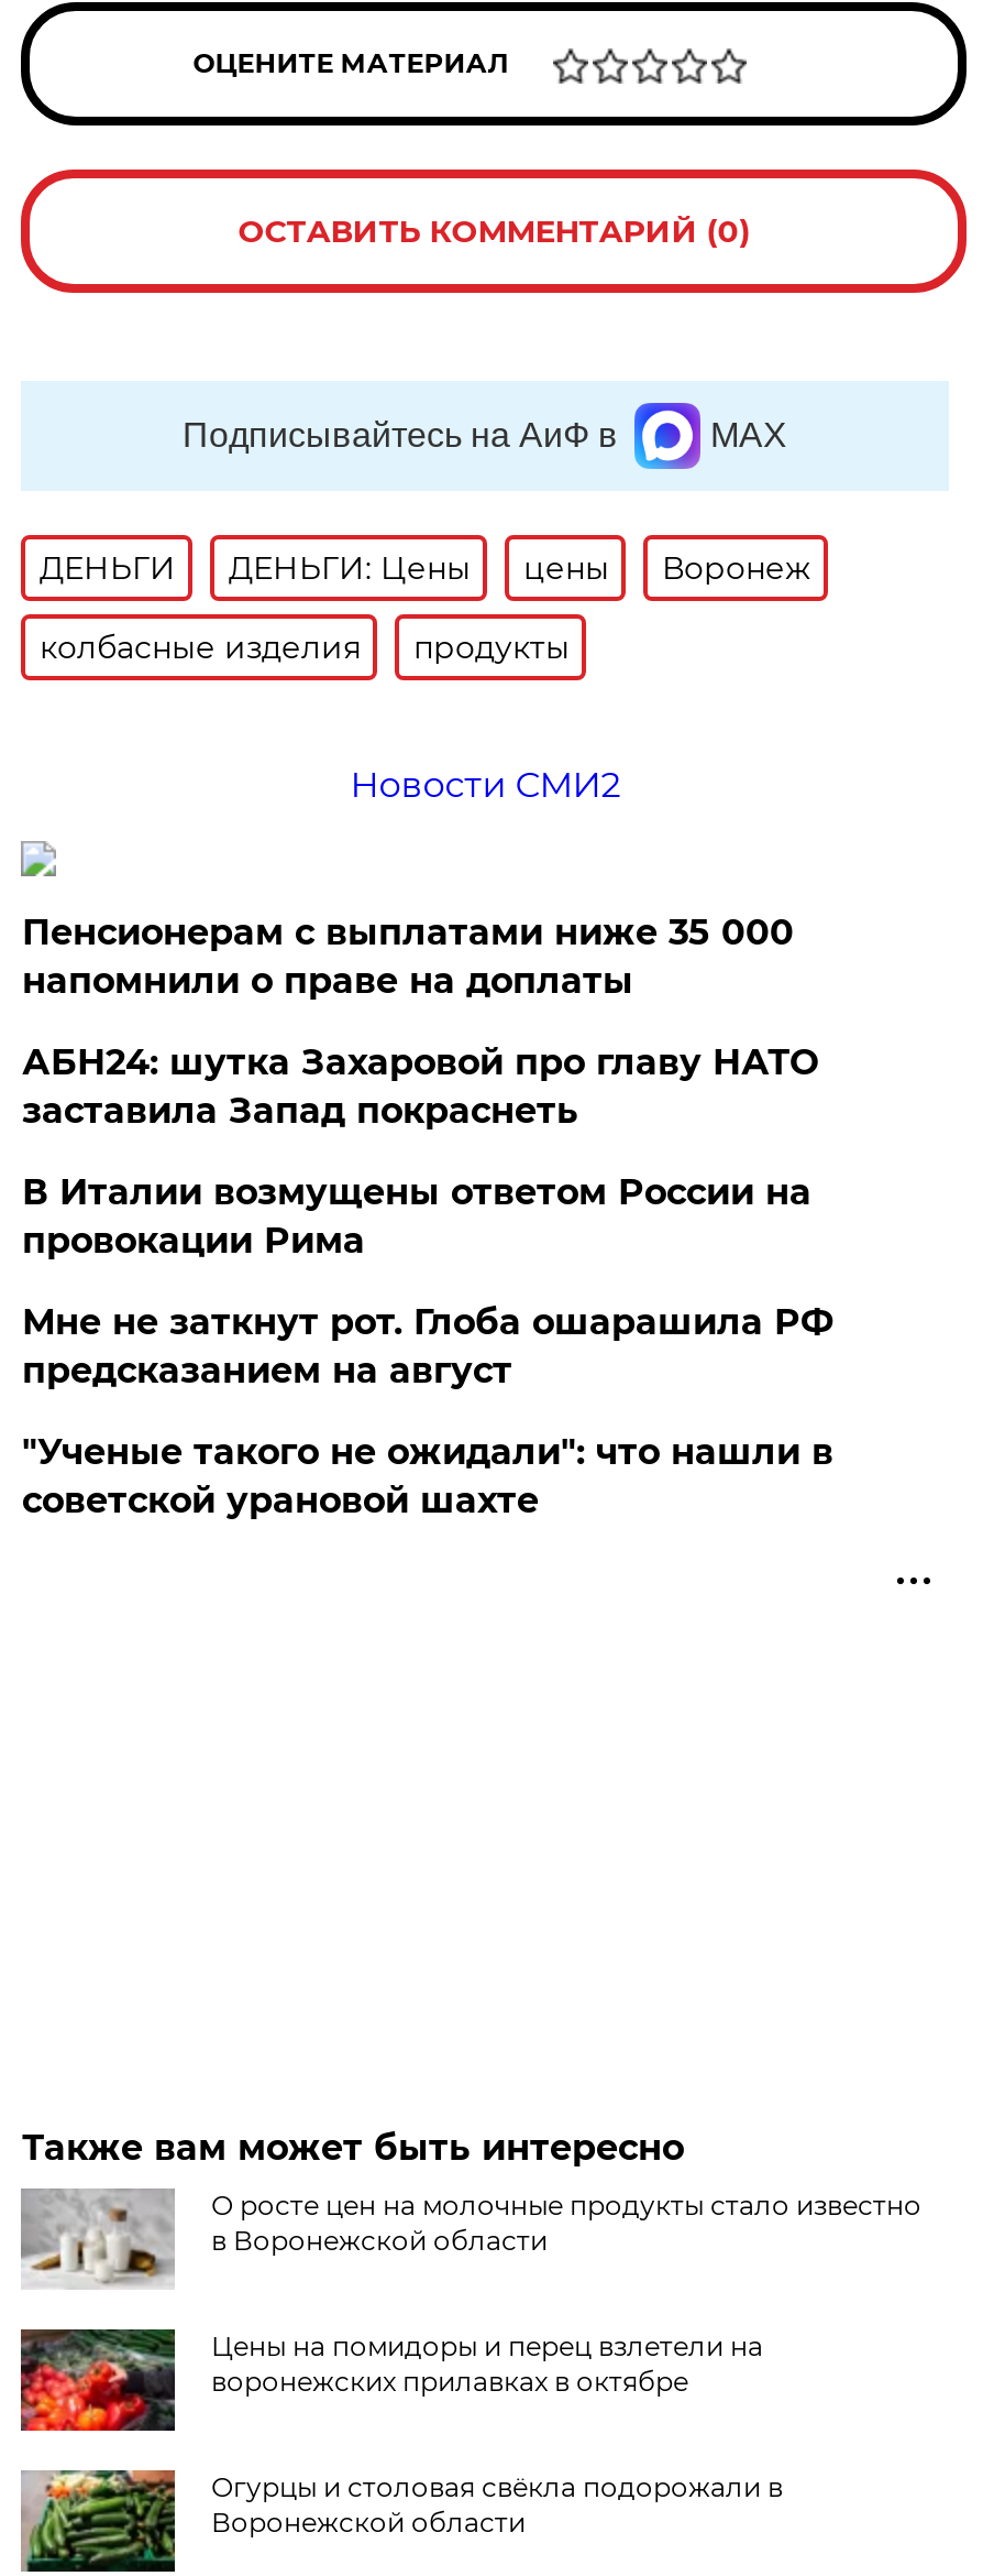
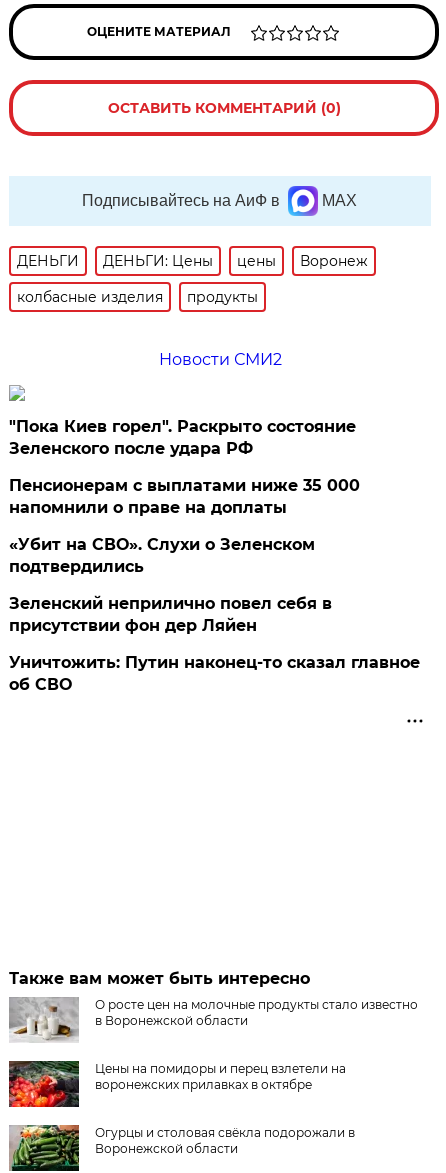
+ "Пока Киев горел". Раскрыто состояние
+ Зеленского после удара РФ

moved down: Пенсионерам с выплатами ниже 35 000 | напомнили о праве на доплаты

- АБН24: шутка Захаровой про главу НАТО
- заставила Запад покраснеть
- В Италии возмущены ответом России на
- провокации Рима
- Мне не заткнут рот. Глоба ошарашила РФ
- предсказанием на август
- "Ученые такого не ожидали": что нашли в
- советской урановой шахте
+ «Убит на СВО». Слухи о Зеленском
+ подтвердились
+ Зеленский неприлично повел cебя в
+ присутствии фон дер Ляйен
+ Уничтожить: Путин наконец-то сказал главное
+ об СВО
